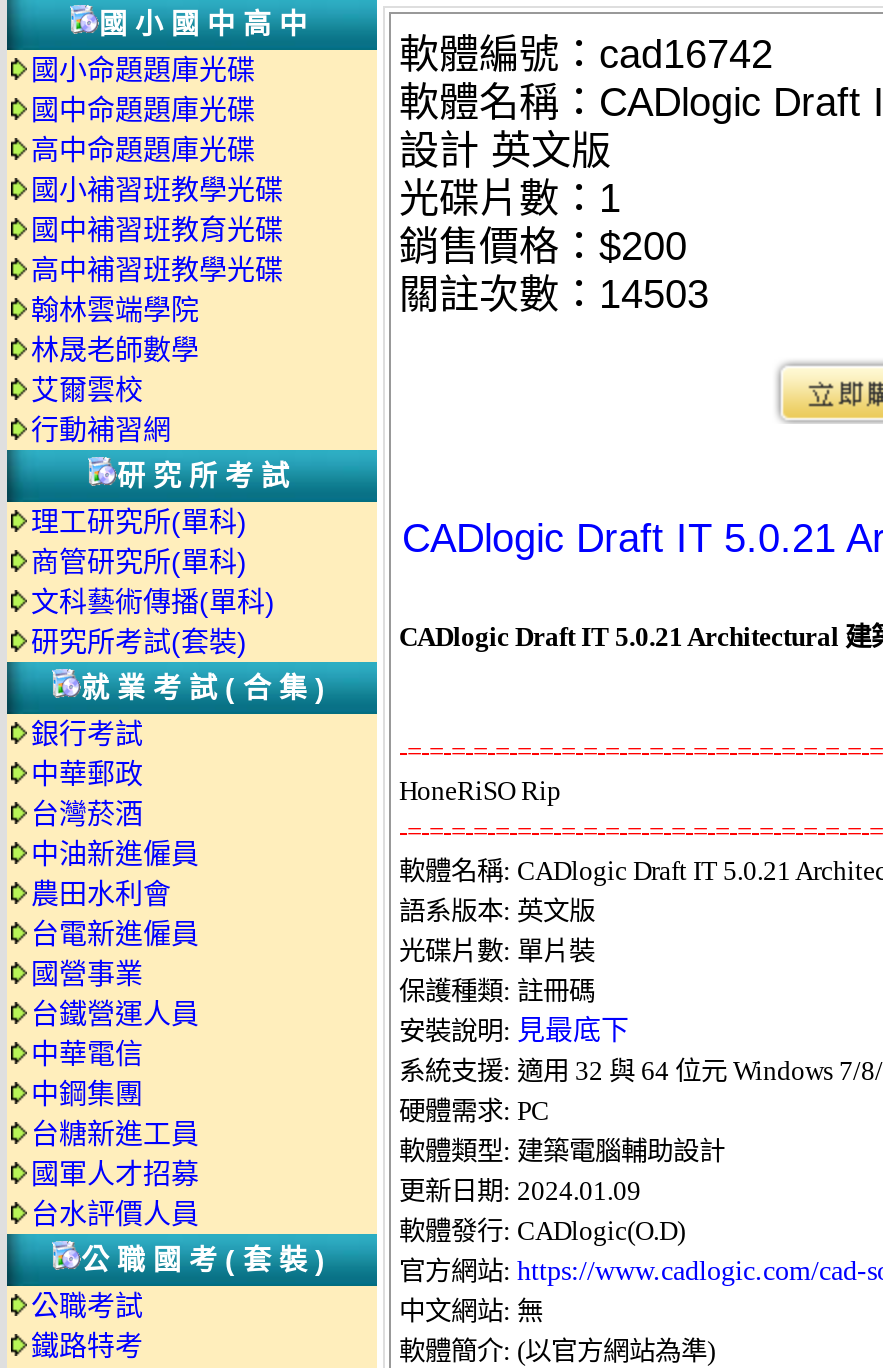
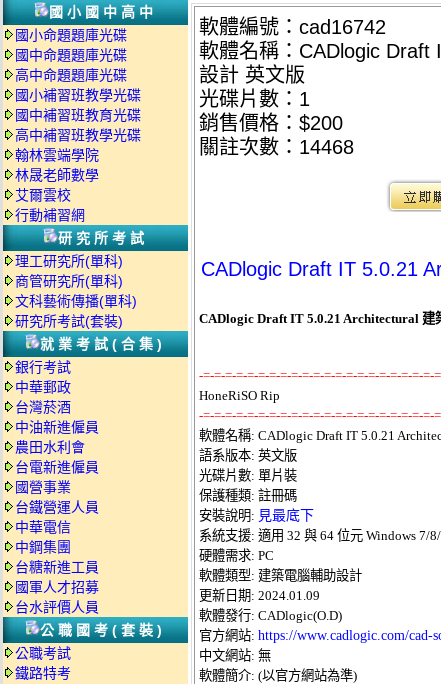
- 關註次數：14503
+ 關註次數：14468
